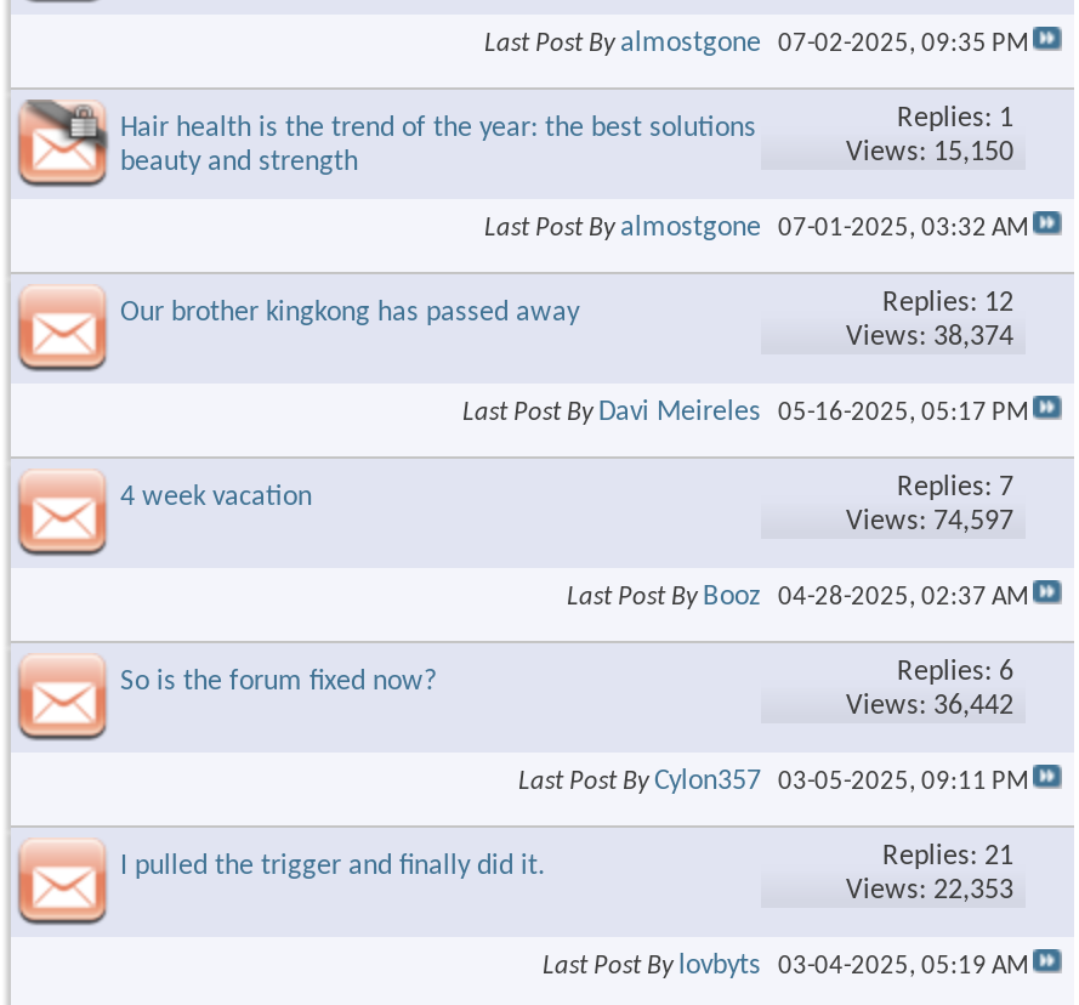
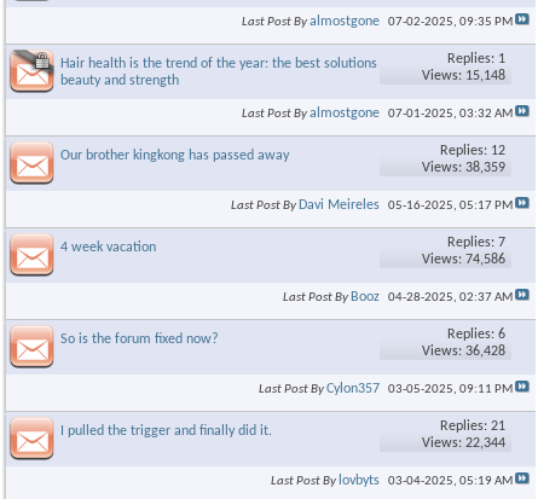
- Views: 15,150
+ Views: 15,148

- Views: 38,374
+ Views: 38,359

- Views: 74,597
+ Views: 74,586

- Views: 36,442
+ Views: 36,428

- Views: 22,353
+ Views: 22,344
